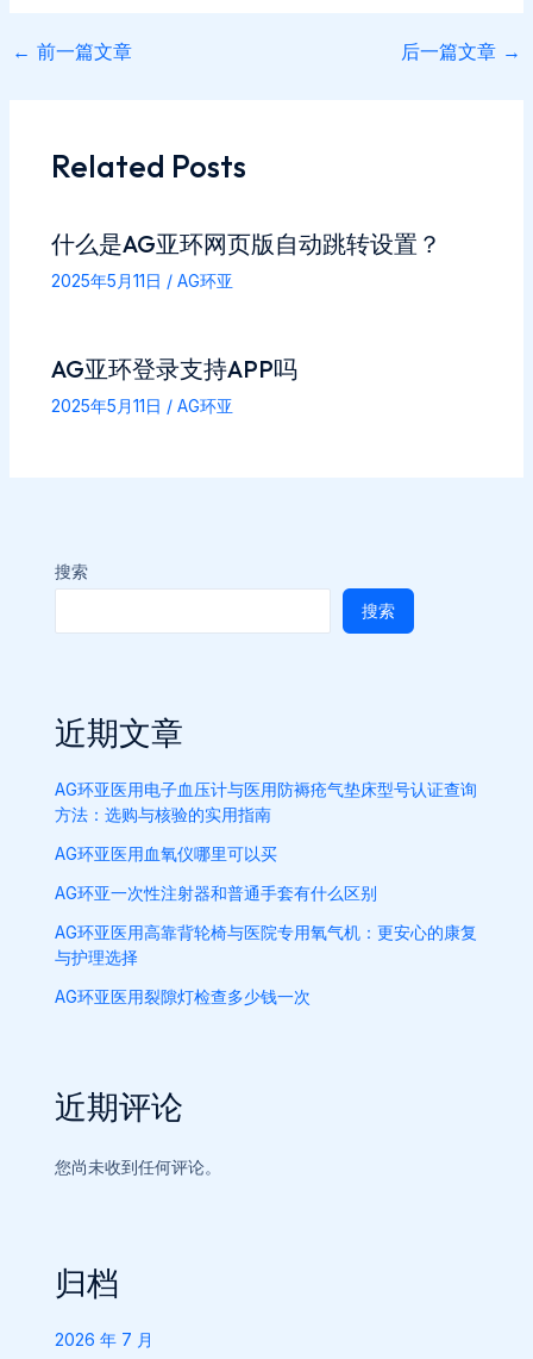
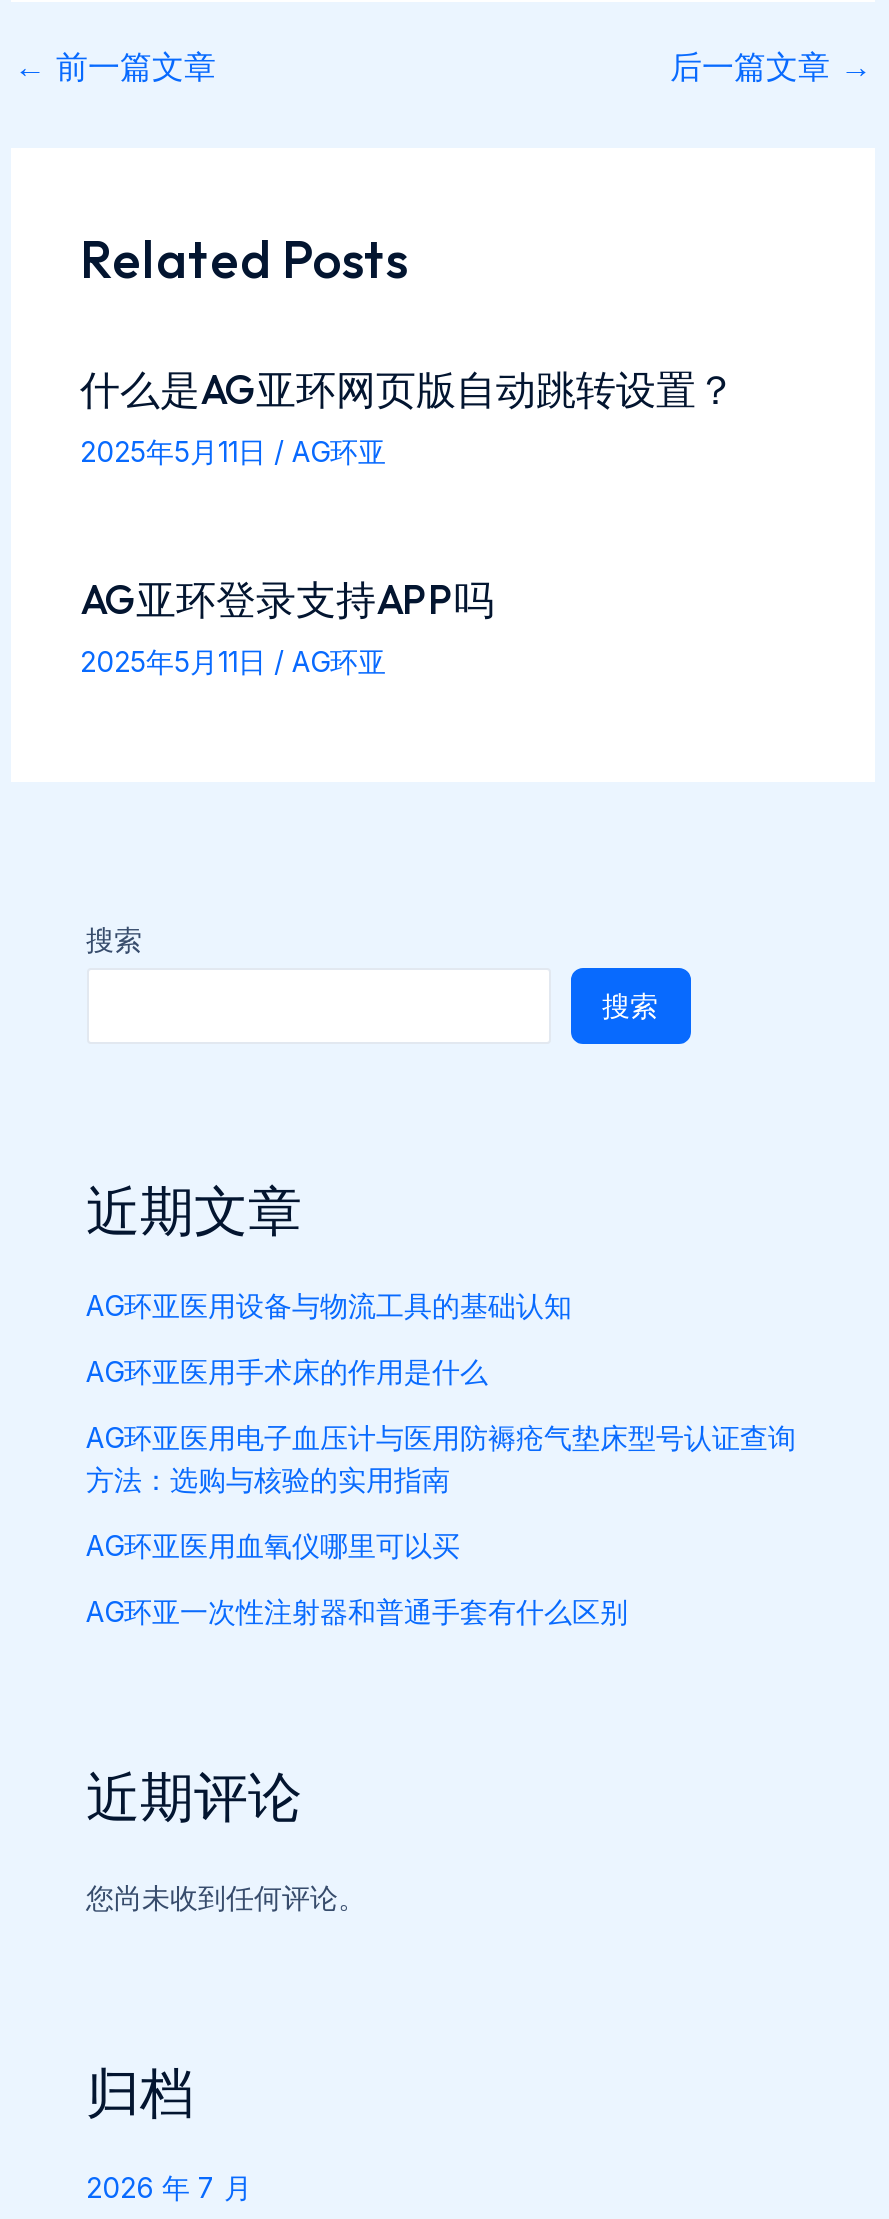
+ AG环亚医用设备与物流工具的基础认知
+ AG环亚医用手术床的作用是什么

moved down: AG环亚医用电子血压计与医用防褥疮气垫床型号认证查询 | 方法：选购与核验的实用指南 | AG环亚医用血氧仪哪里可以买 | AG环亚一次性注射器和普通手套有什么区别

- AG环亚医用高靠背轮椅与医院专用氧气机：更安心的康复
- 与护理选择
- AG环亚医用裂隙灯检查多少钱一次
